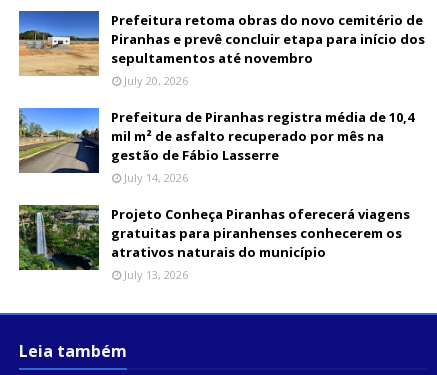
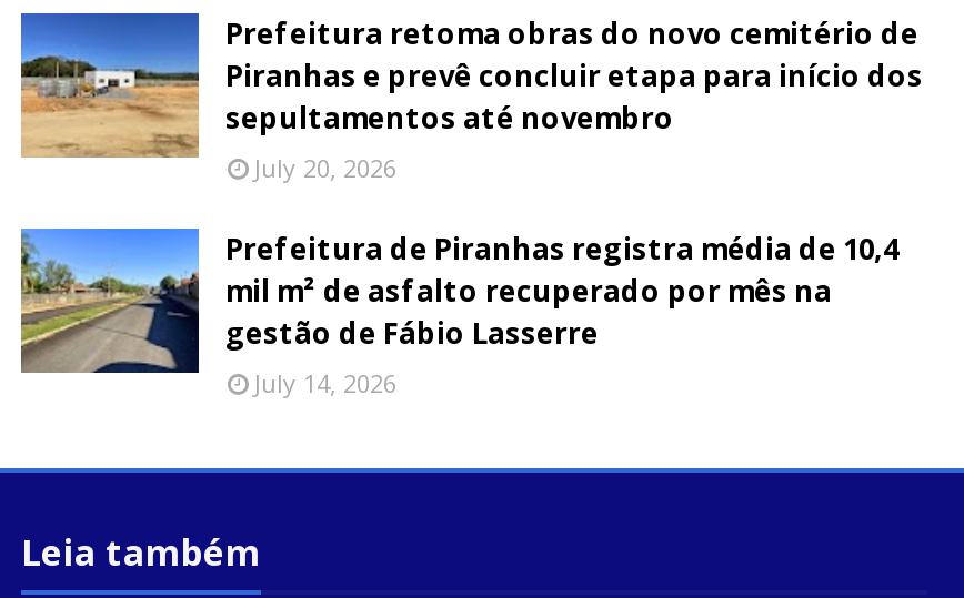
- [image]
- Projeto Conheça Piranhas oferecerá viagens
- gratuitas para piranhenses conhecerem os
- atrativos naturais do município
- July 13, 2026
